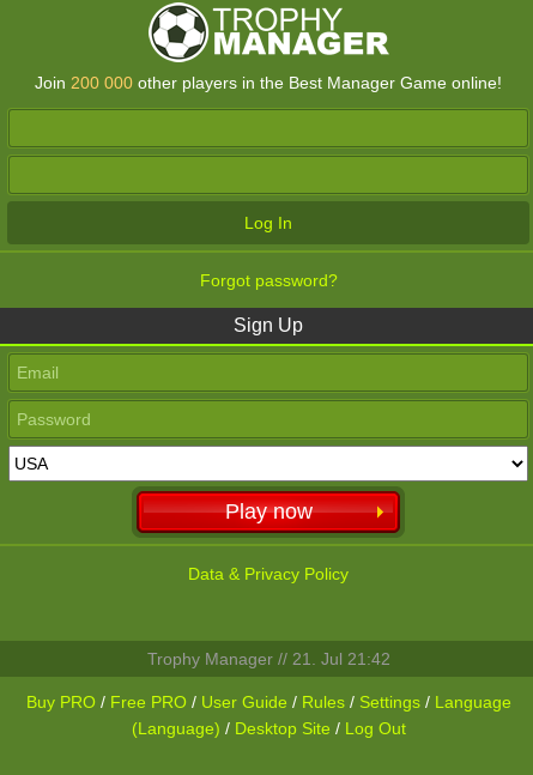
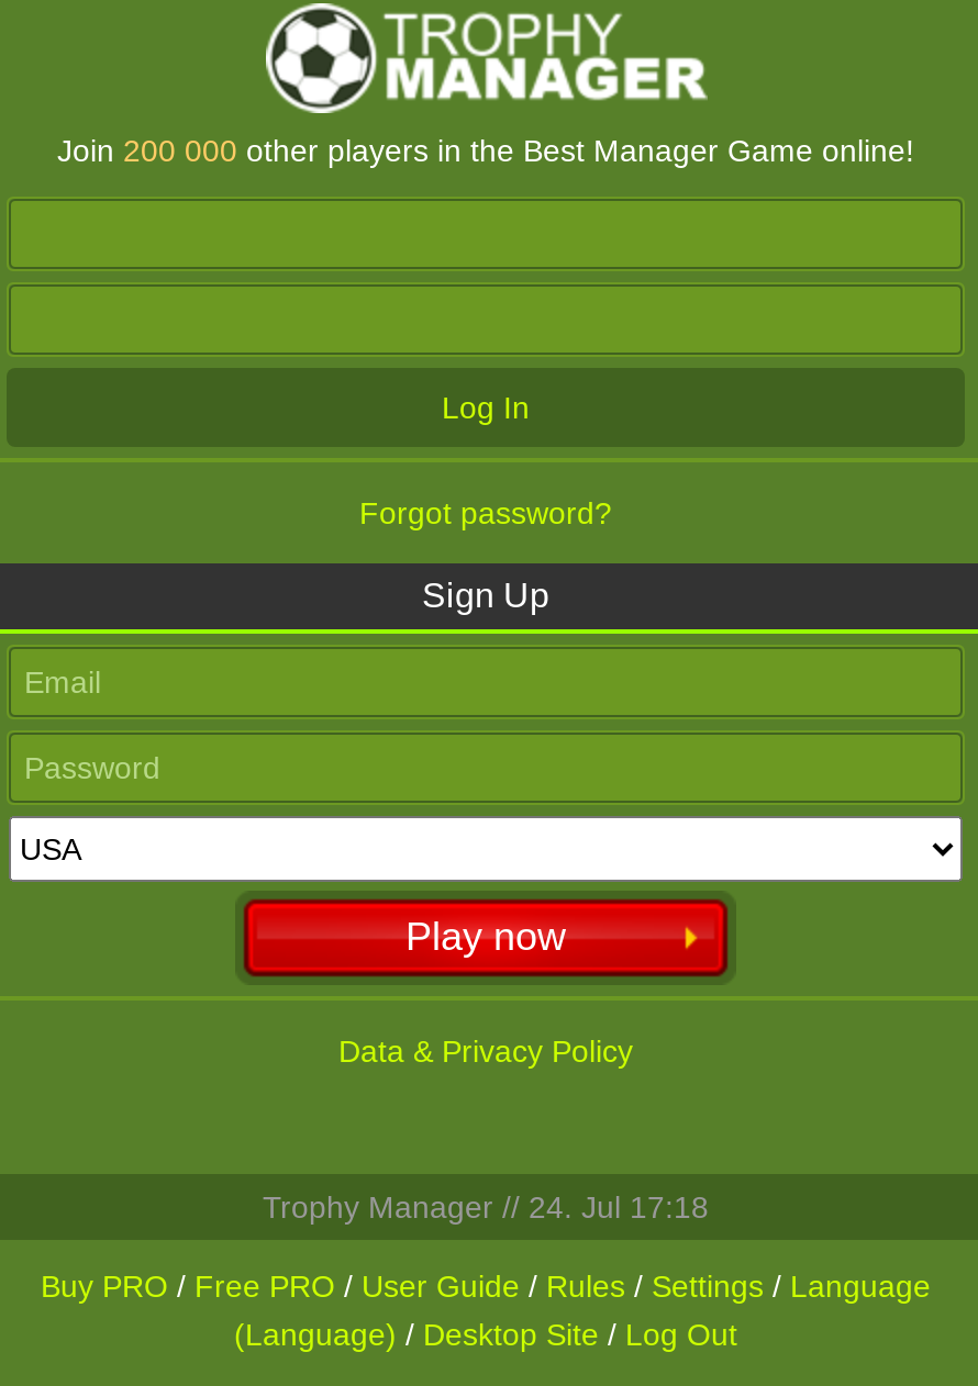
- Trophy Manager // 21. Jul 21:42
+ Trophy Manager // 24. Jul 17:18
